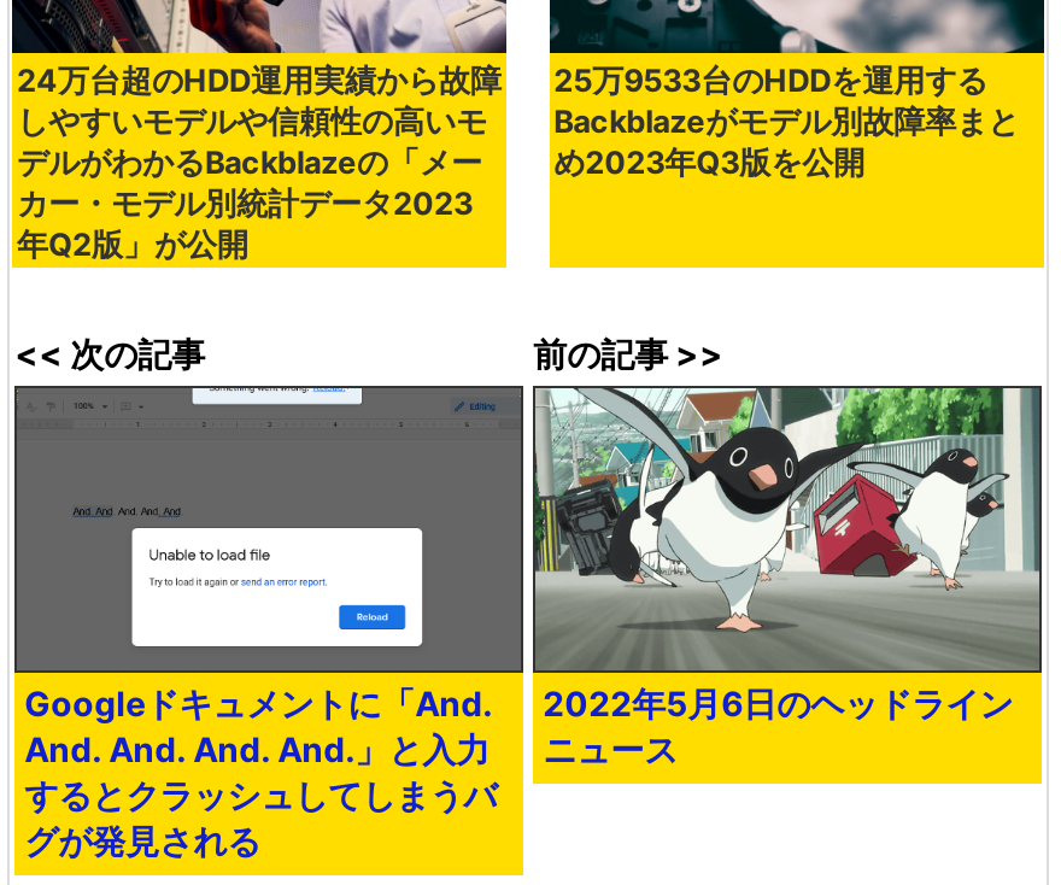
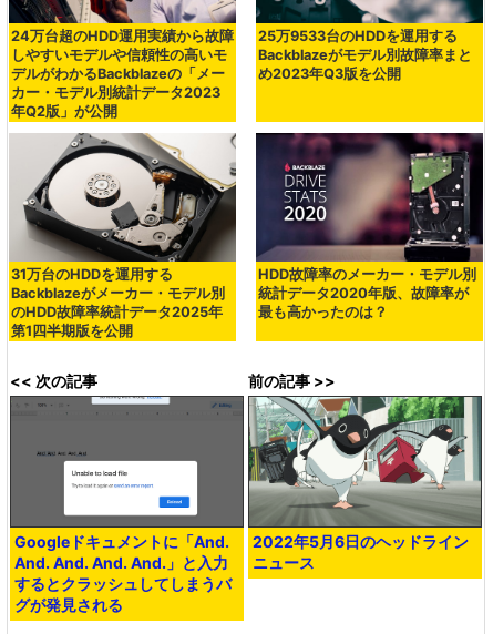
+ [image]
+ 31万台のHDDを運用する
+ Backblazeがメーカー・モデル別
+ のHDD故障率統計データ2025年
+ 第1四半期版を公開

+ [image]
+ HDD故障率のメーカー・モデル別
+ 統計データ2020年版、故障率が
+ 最も高かったのは？
